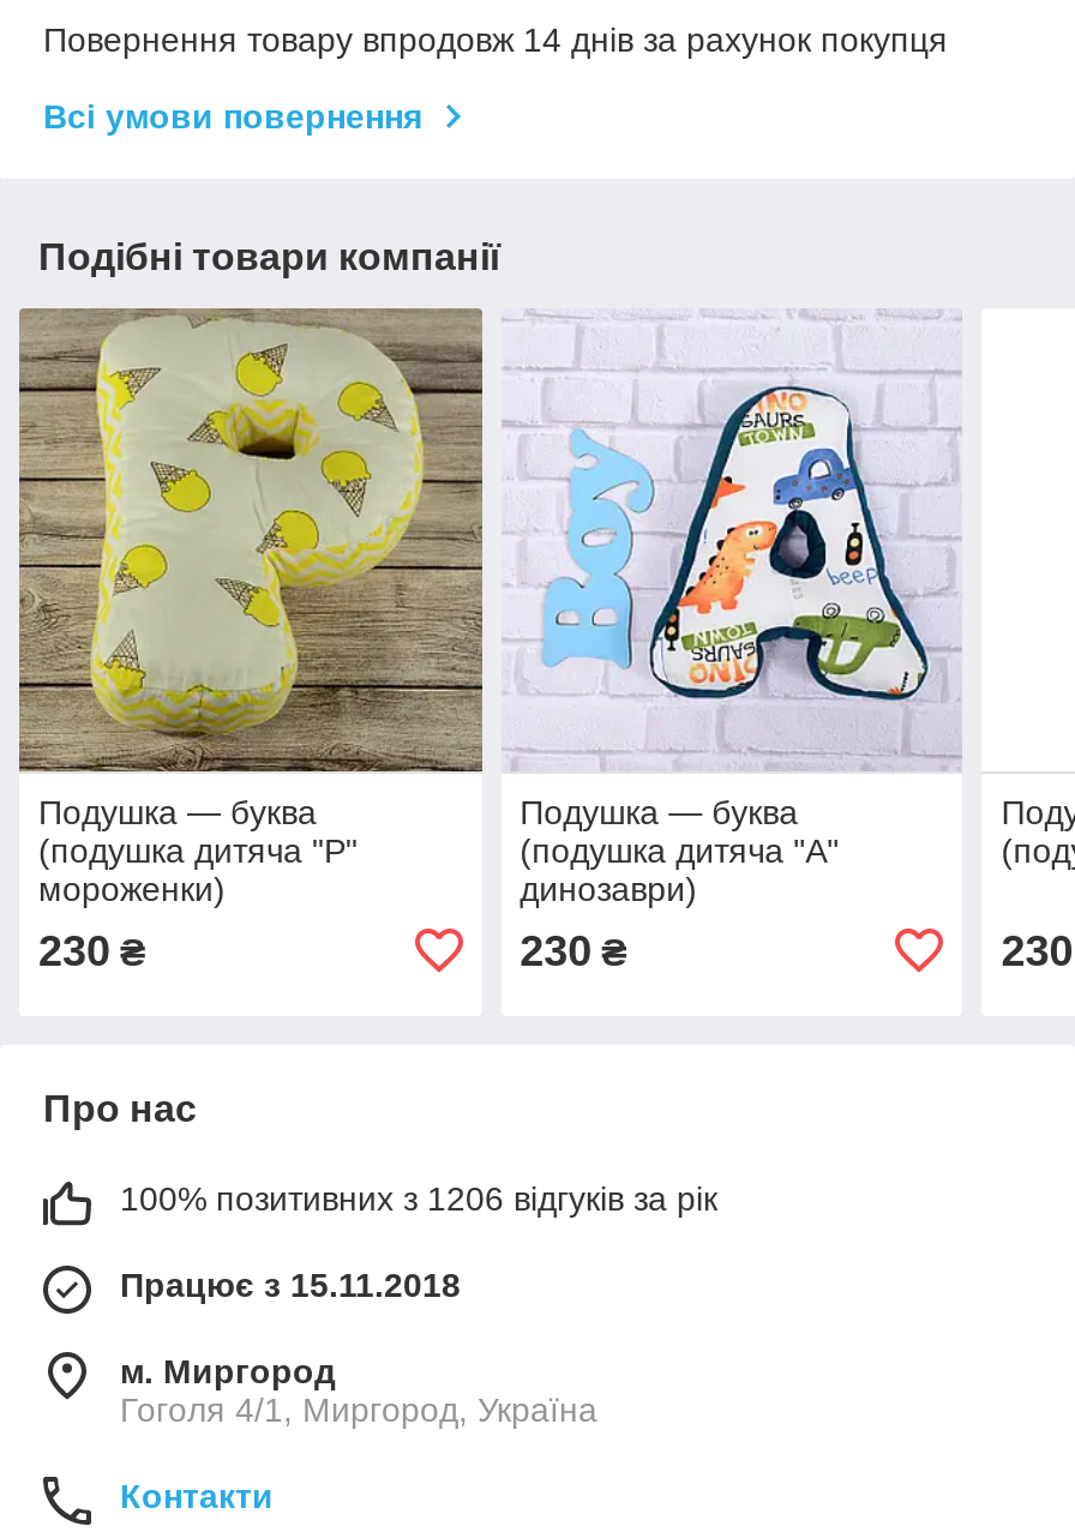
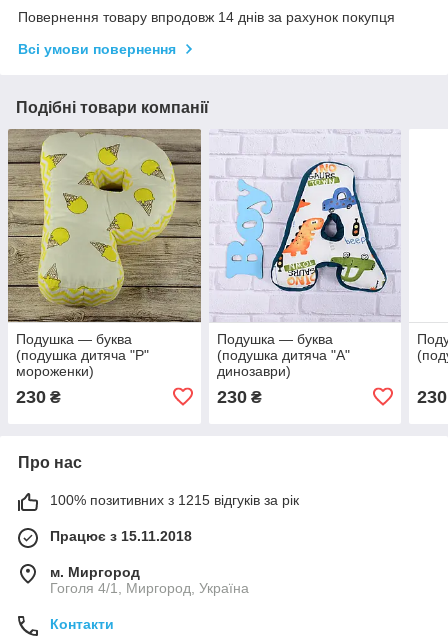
- 100% позитивних з 1206 відгуків за рік
+ 100% позитивних з 1215 відгуків за рік
